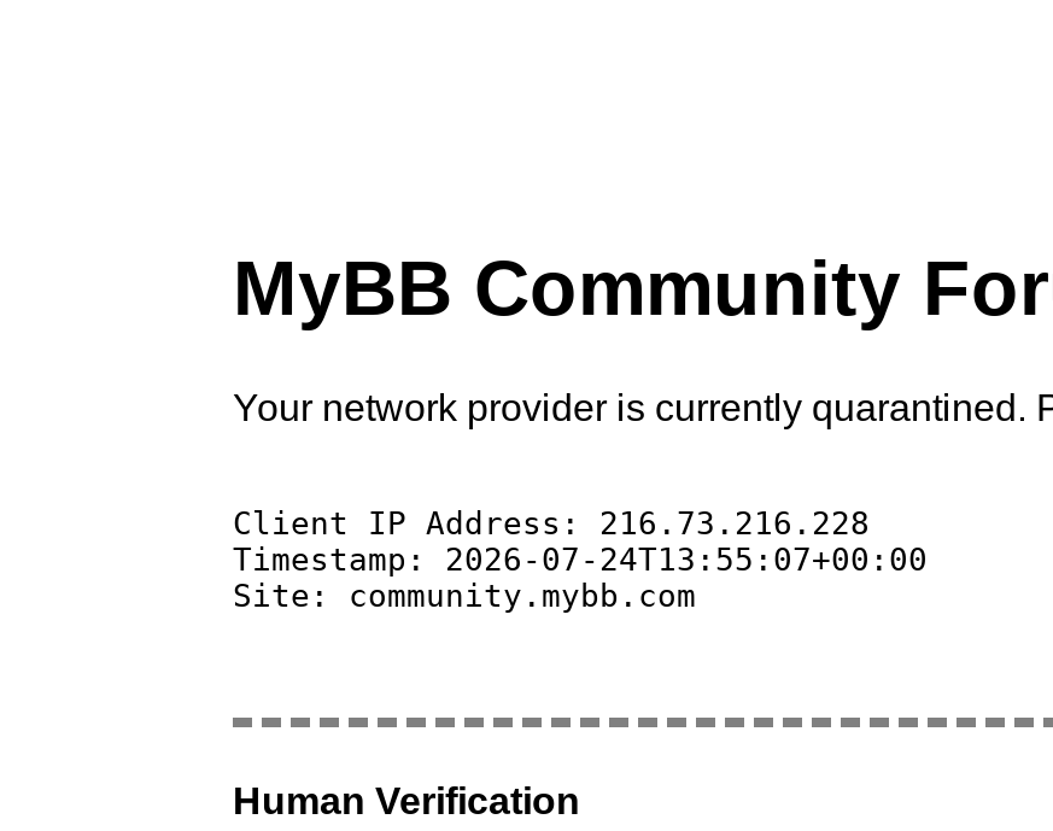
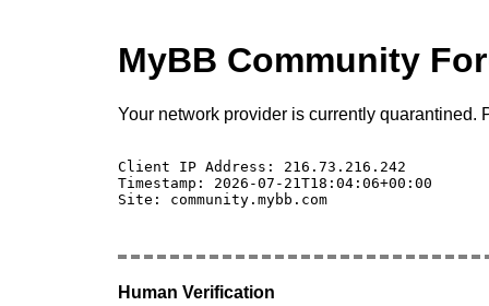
- Client IP Address: 216.73.216.228
+ Client IP Address: 216.73.216.242

- Timestamp: 2026-07-24T13:55:07+00:00
+ Timestamp: 2026-07-21T18:04:06+00:00
